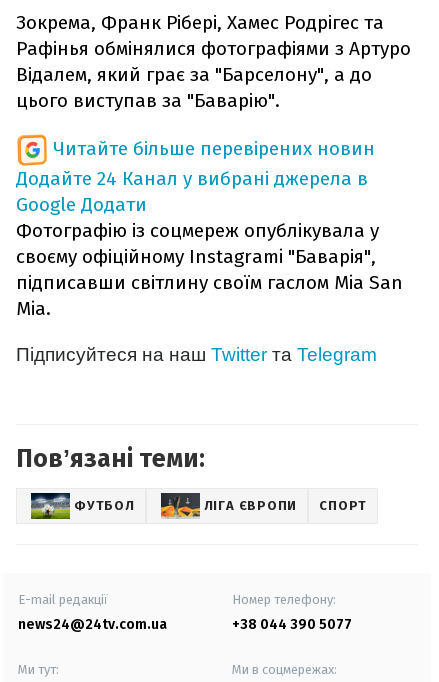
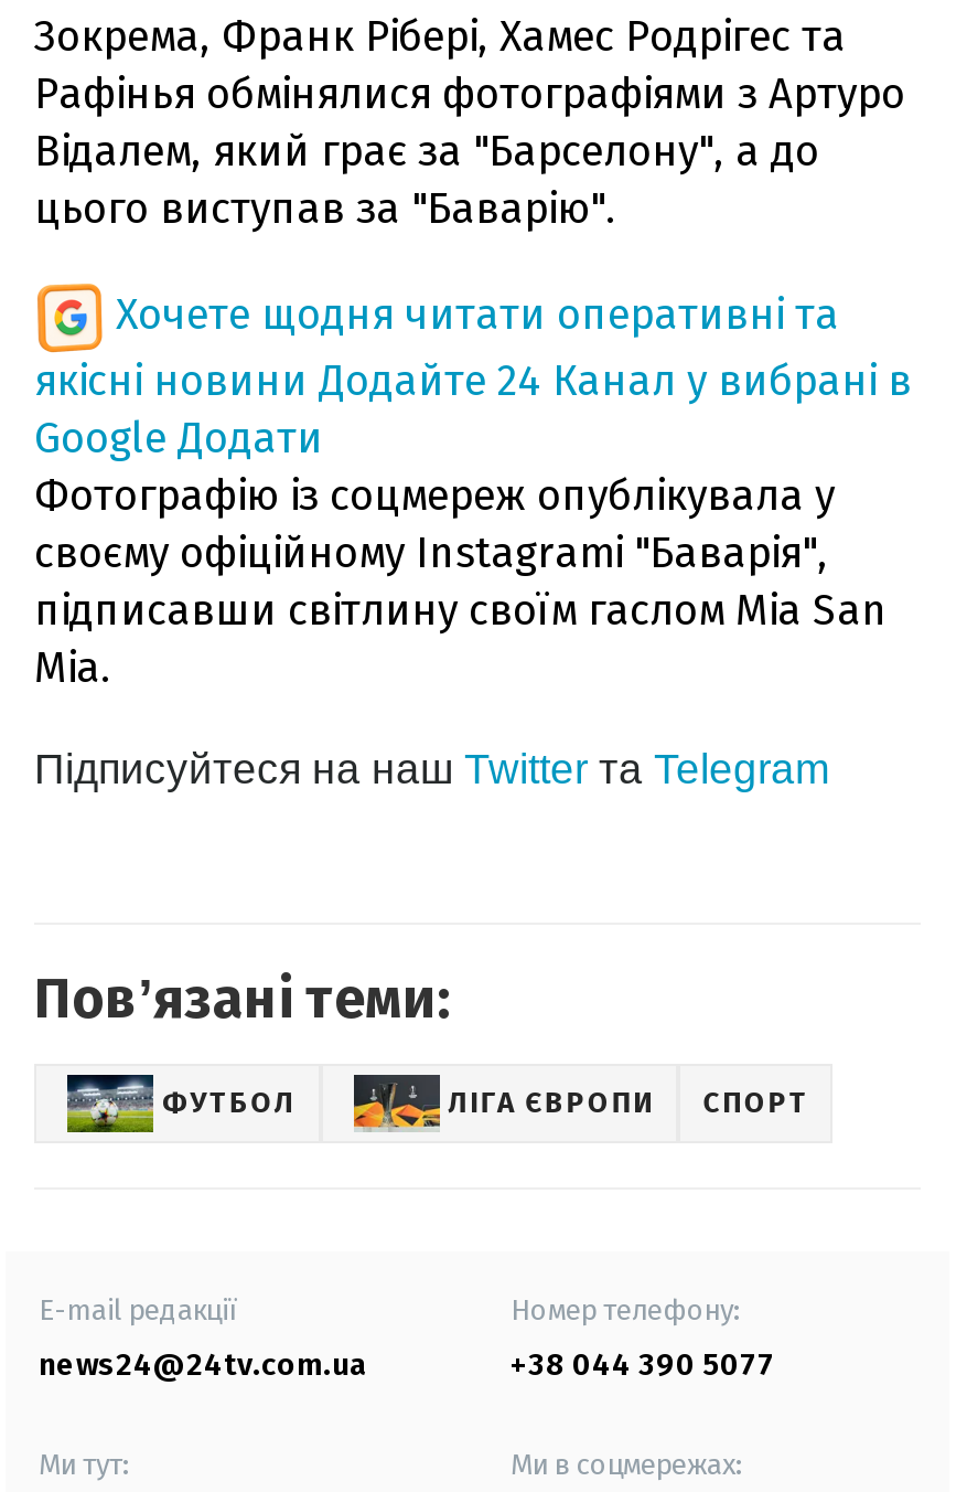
- Читайте більше перевірених новин
- Додайте 24 Канал у вибрані джерела в
+ Хочете щодня читати оперативні та
+ якісні новини Додайте 24 Канал у вибрані в
